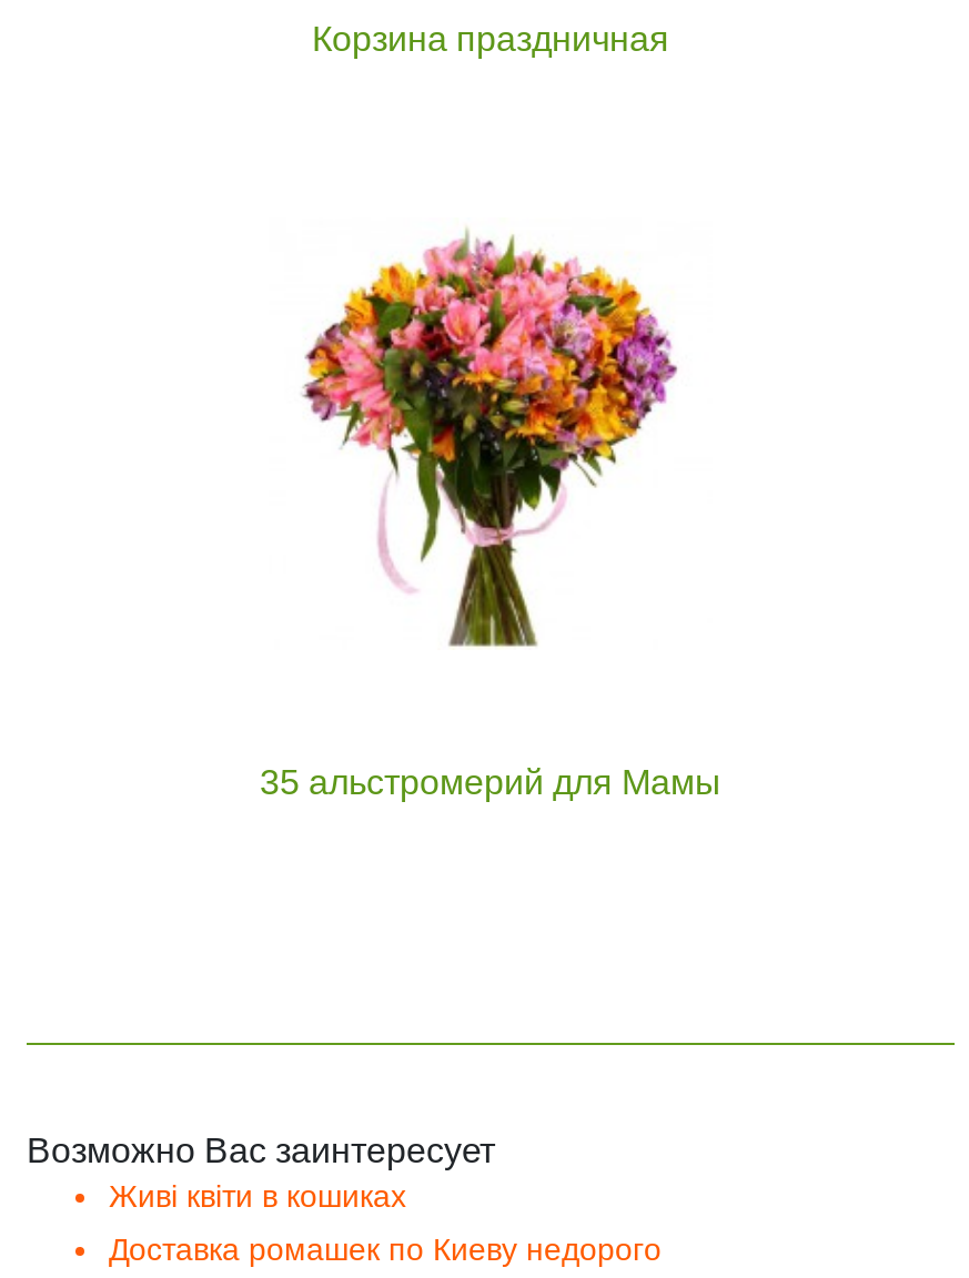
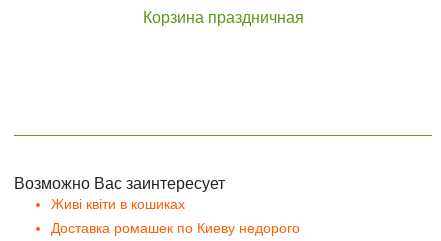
- [image]

- 35 альстромерий для Мамы
